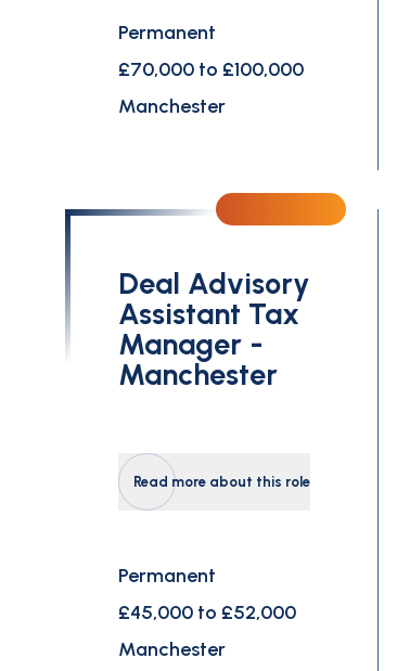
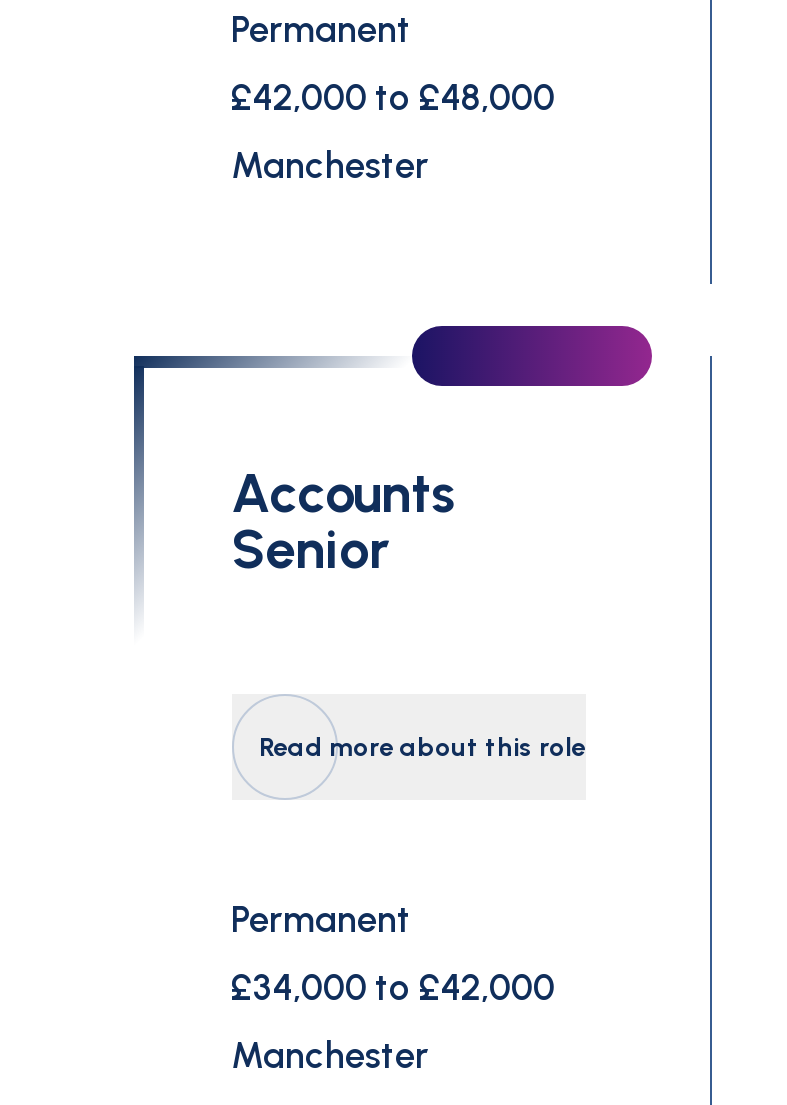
- £70,000 to £100,000
+ £42,000 to £48,000

- [image]
- Deal Advisory
- Assistant Tax
- Manager -
- Manchester
+ [image]
+ Accounts
+ Senior

- £45,000 to £52,000
+ £34,000 to £42,000
